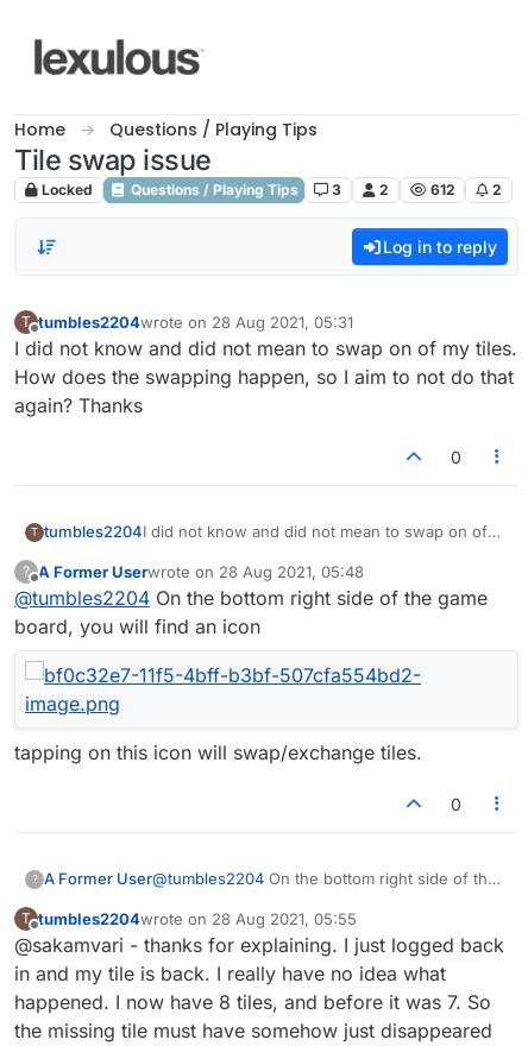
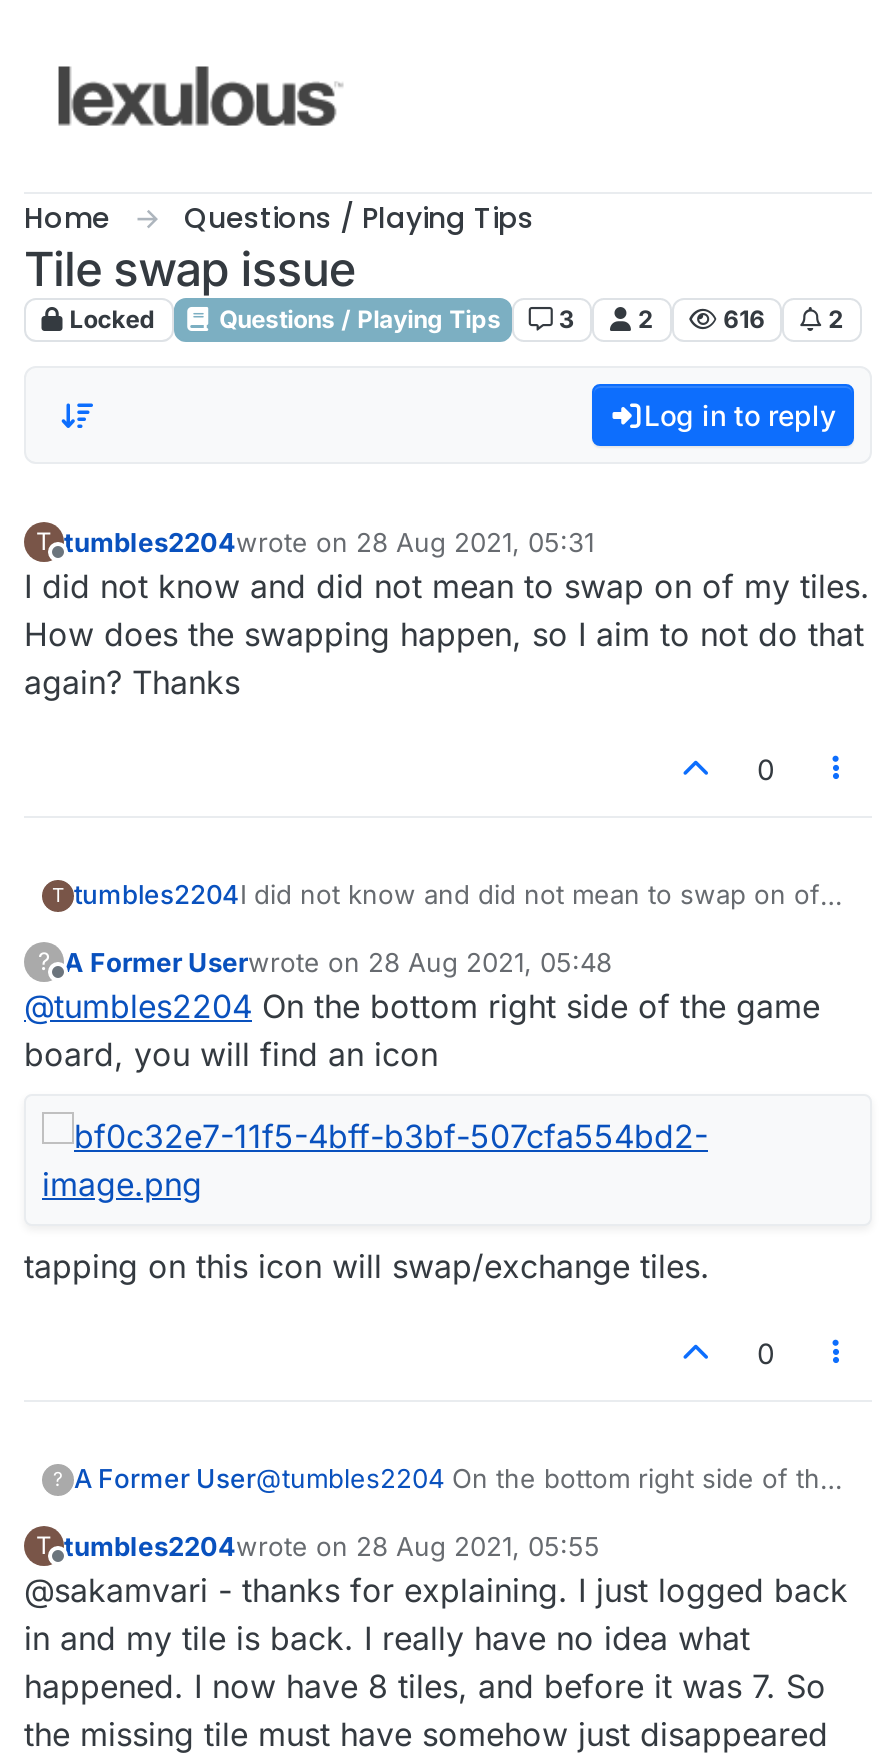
- 612
+ 616
